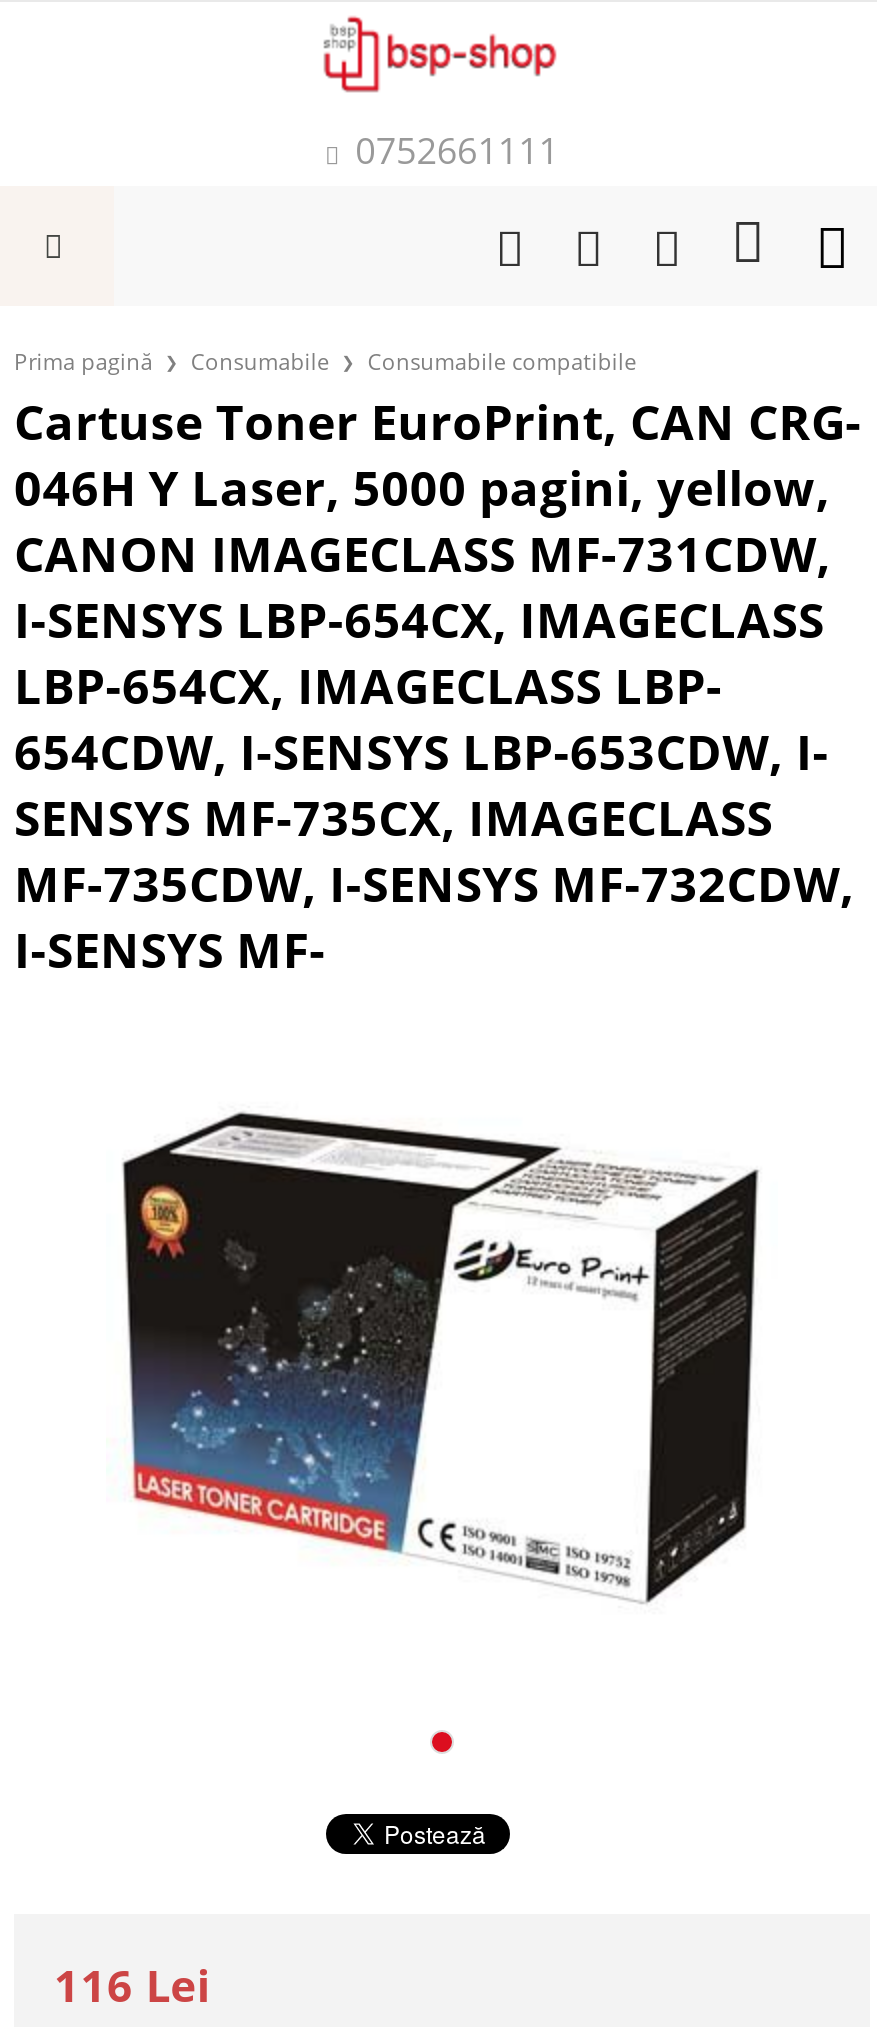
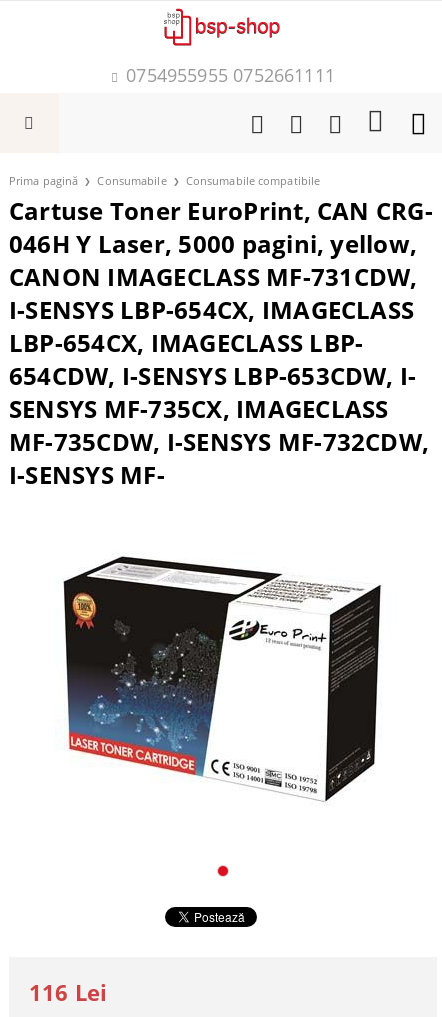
- 0752661111
+ 0754955955 0752661111
